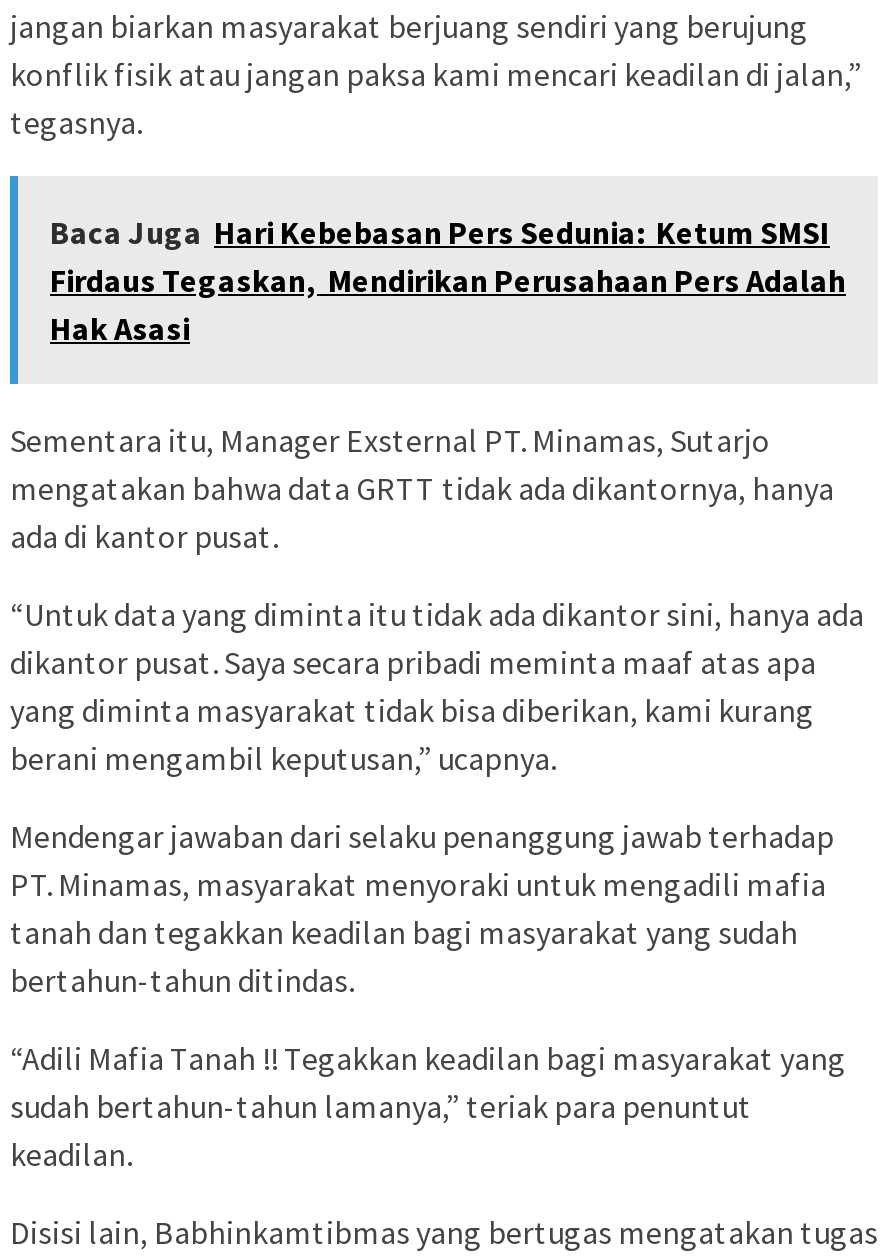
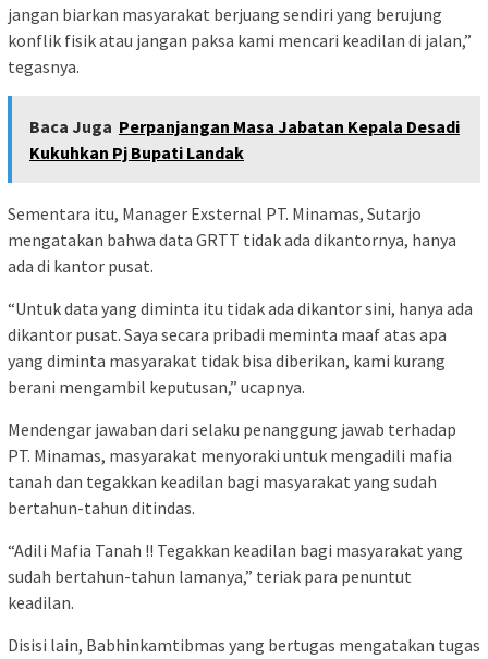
- Baca Juga Hari Kebebasan Pers Sedunia: Ketum SMSI
- Firdaus Tegaskan, Mendirikan Perusahaan Pers Adalah
- Hak Asasi
+ Baca Juga Perpanjangan Masa Jabatan Kepala Desadi
+ Kukuhkan Pj Bupati Landak
